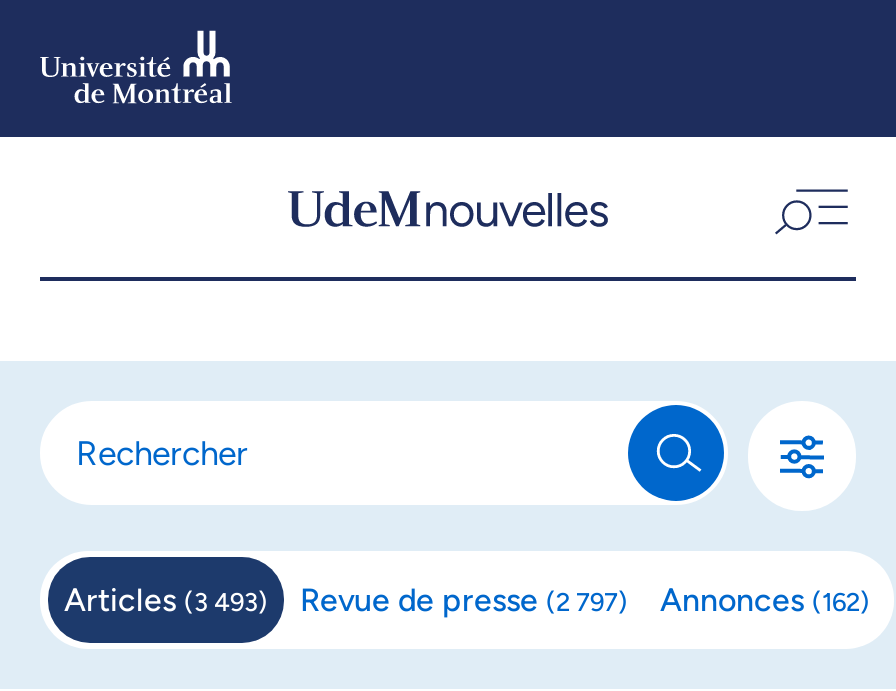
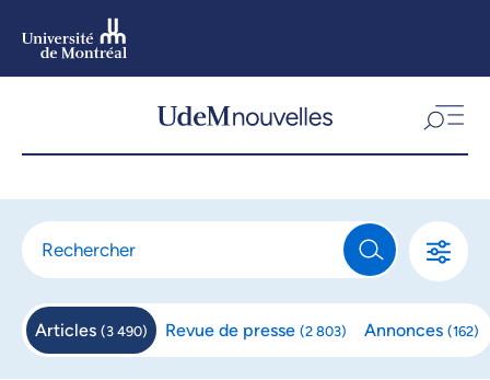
- Articles (3 493)
+ Articles (3 490)

- Revue de presse (2 797)
+ Revue de presse (2 803)
